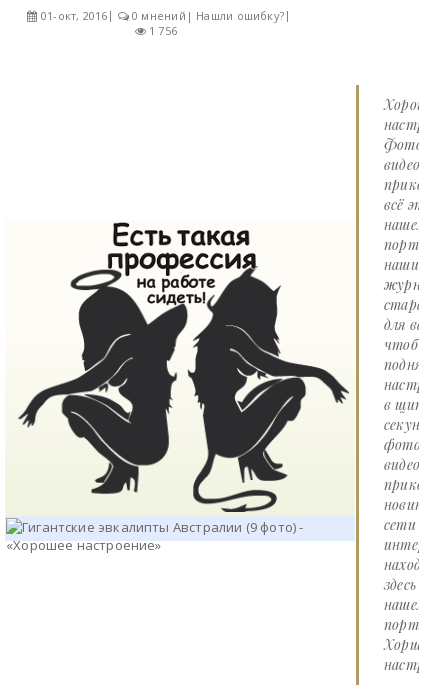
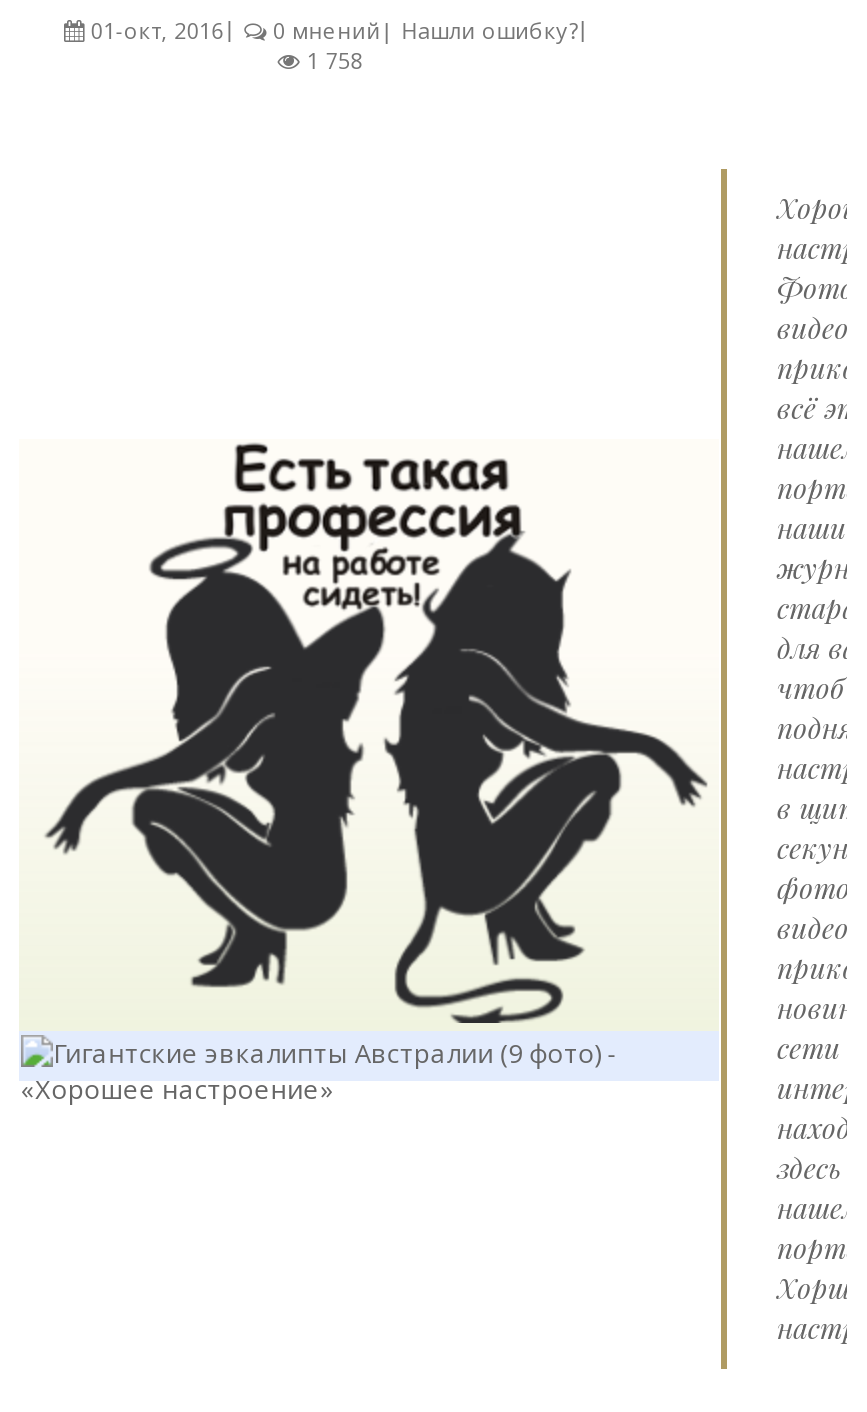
- 1 756
+ 1 758
